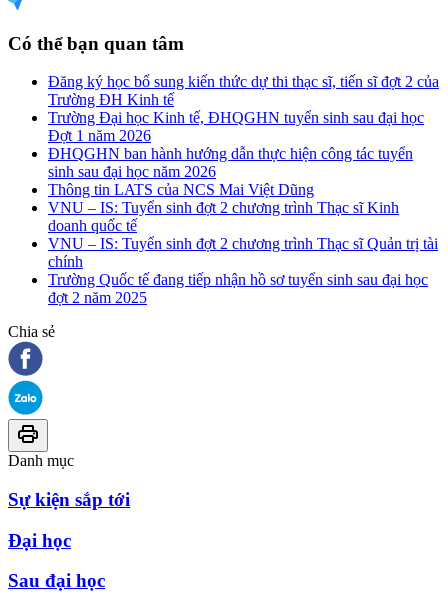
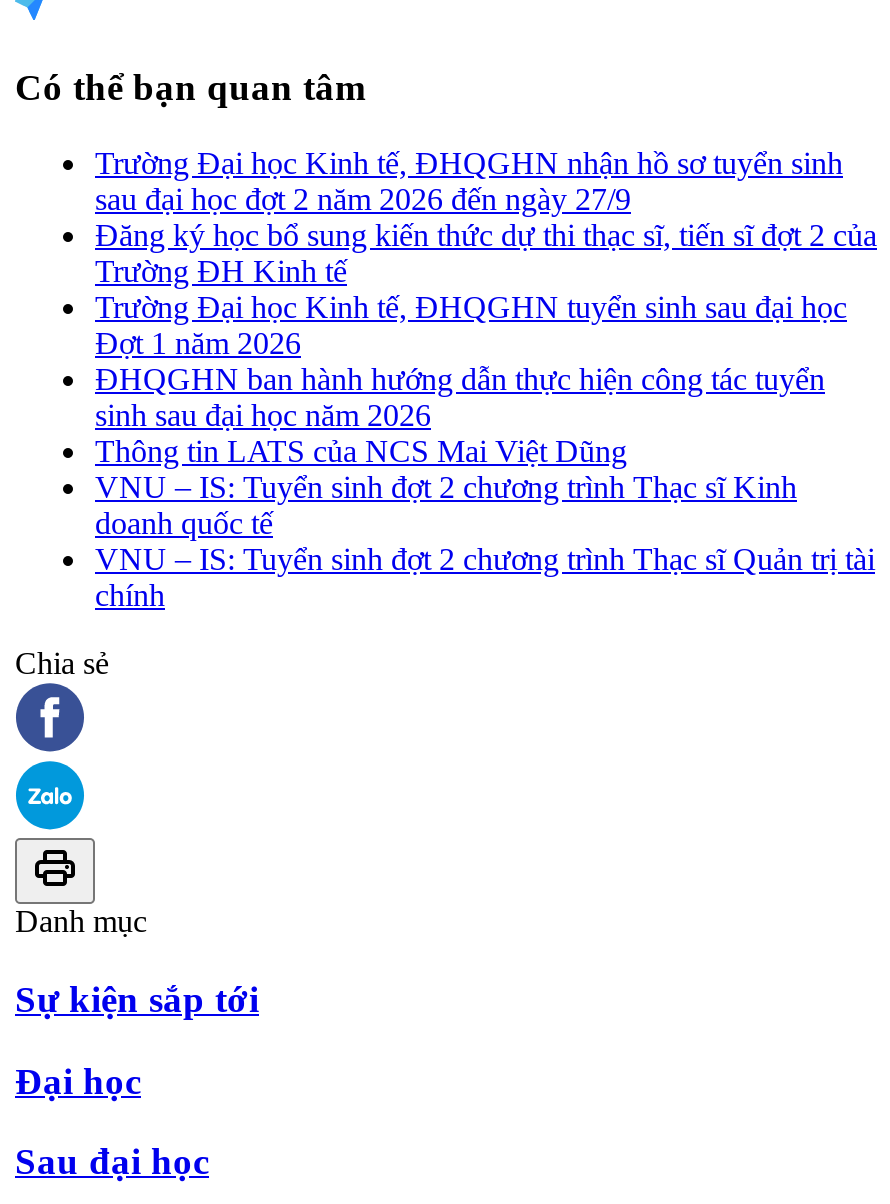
+ Trường Đại học Kinh tế, ĐHQGHN nhận hồ sơ tuyển sinh
+ sau đại học đợt 2 năm 2026 đến ngày 27/9

moved down: Đăng ký học bổ sung kiến thức dự thi thạc sĩ, tiến sĩ đợt 2 của | Trường ĐH Kinh tế | Trường Đại học Kinh tế, ĐHQGHN tuyển sinh sau đại học | ... | VNU – IS: Tuyển sinh đợt 2 chương trình Thạc sĩ Quản trị tài | chính

- Trường Quốc tế đang tiếp nhận hồ sơ tuyển sinh sau đại học
- đợt 2 năm 2025
